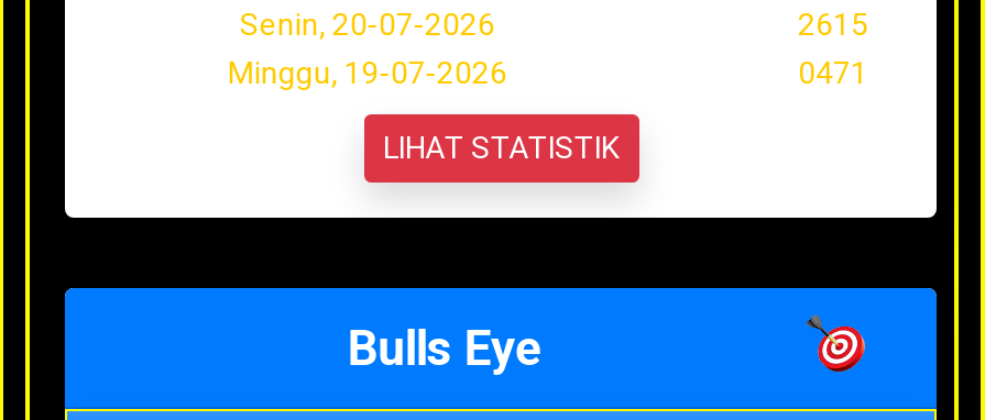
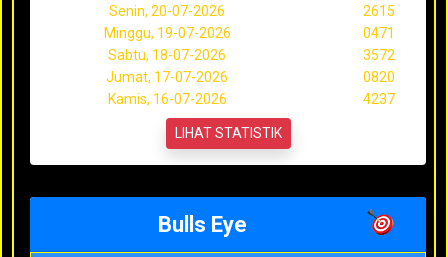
+ Sabtu, 18-07-2026
+ 3572
+ Jumat, 17-07-2026
+ 0820
+ Kamis, 16-07-2026
+ 4237
